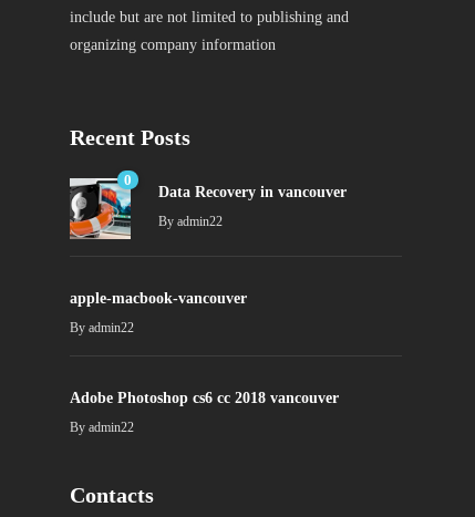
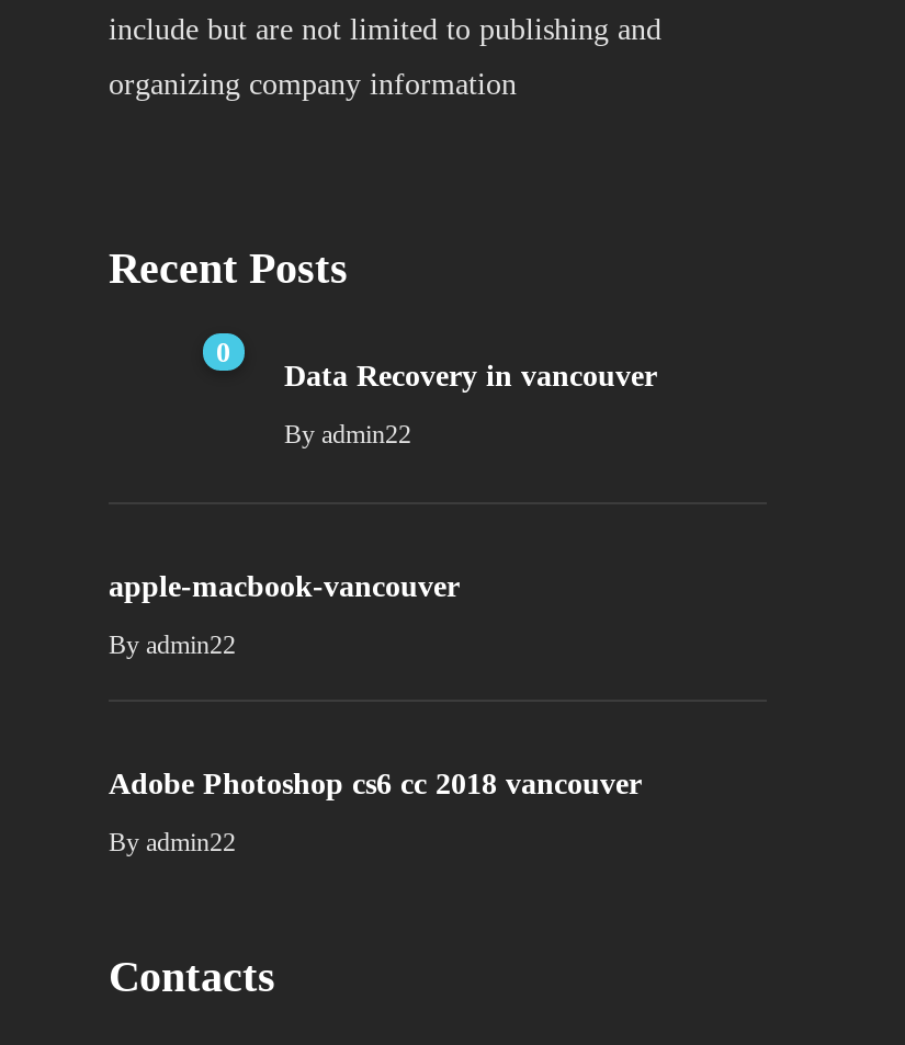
- [image]
